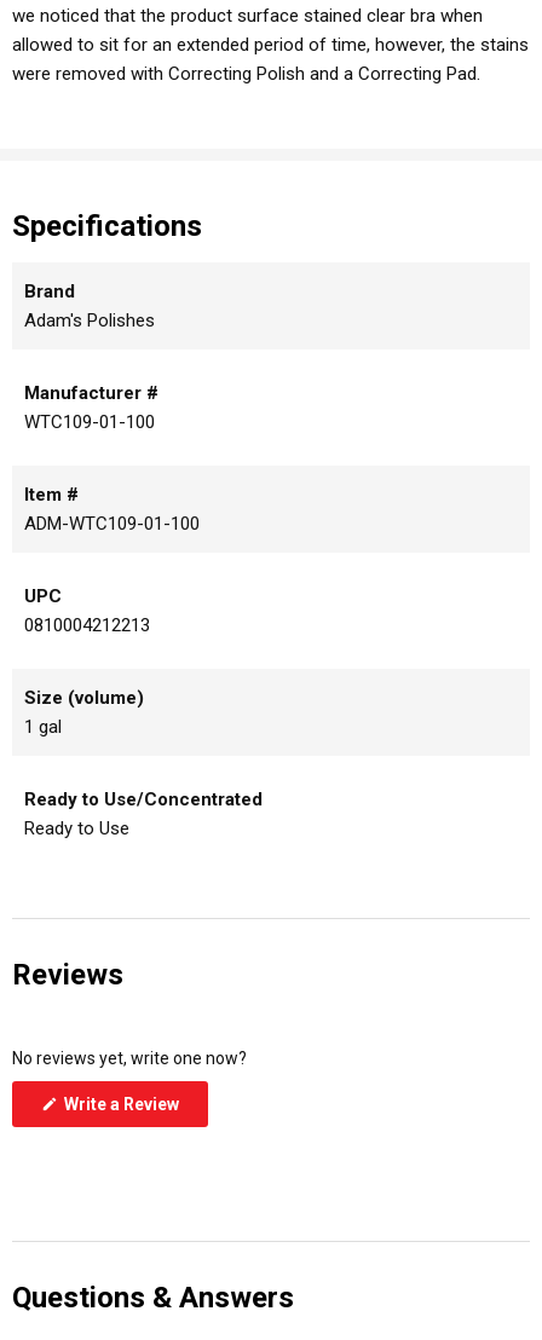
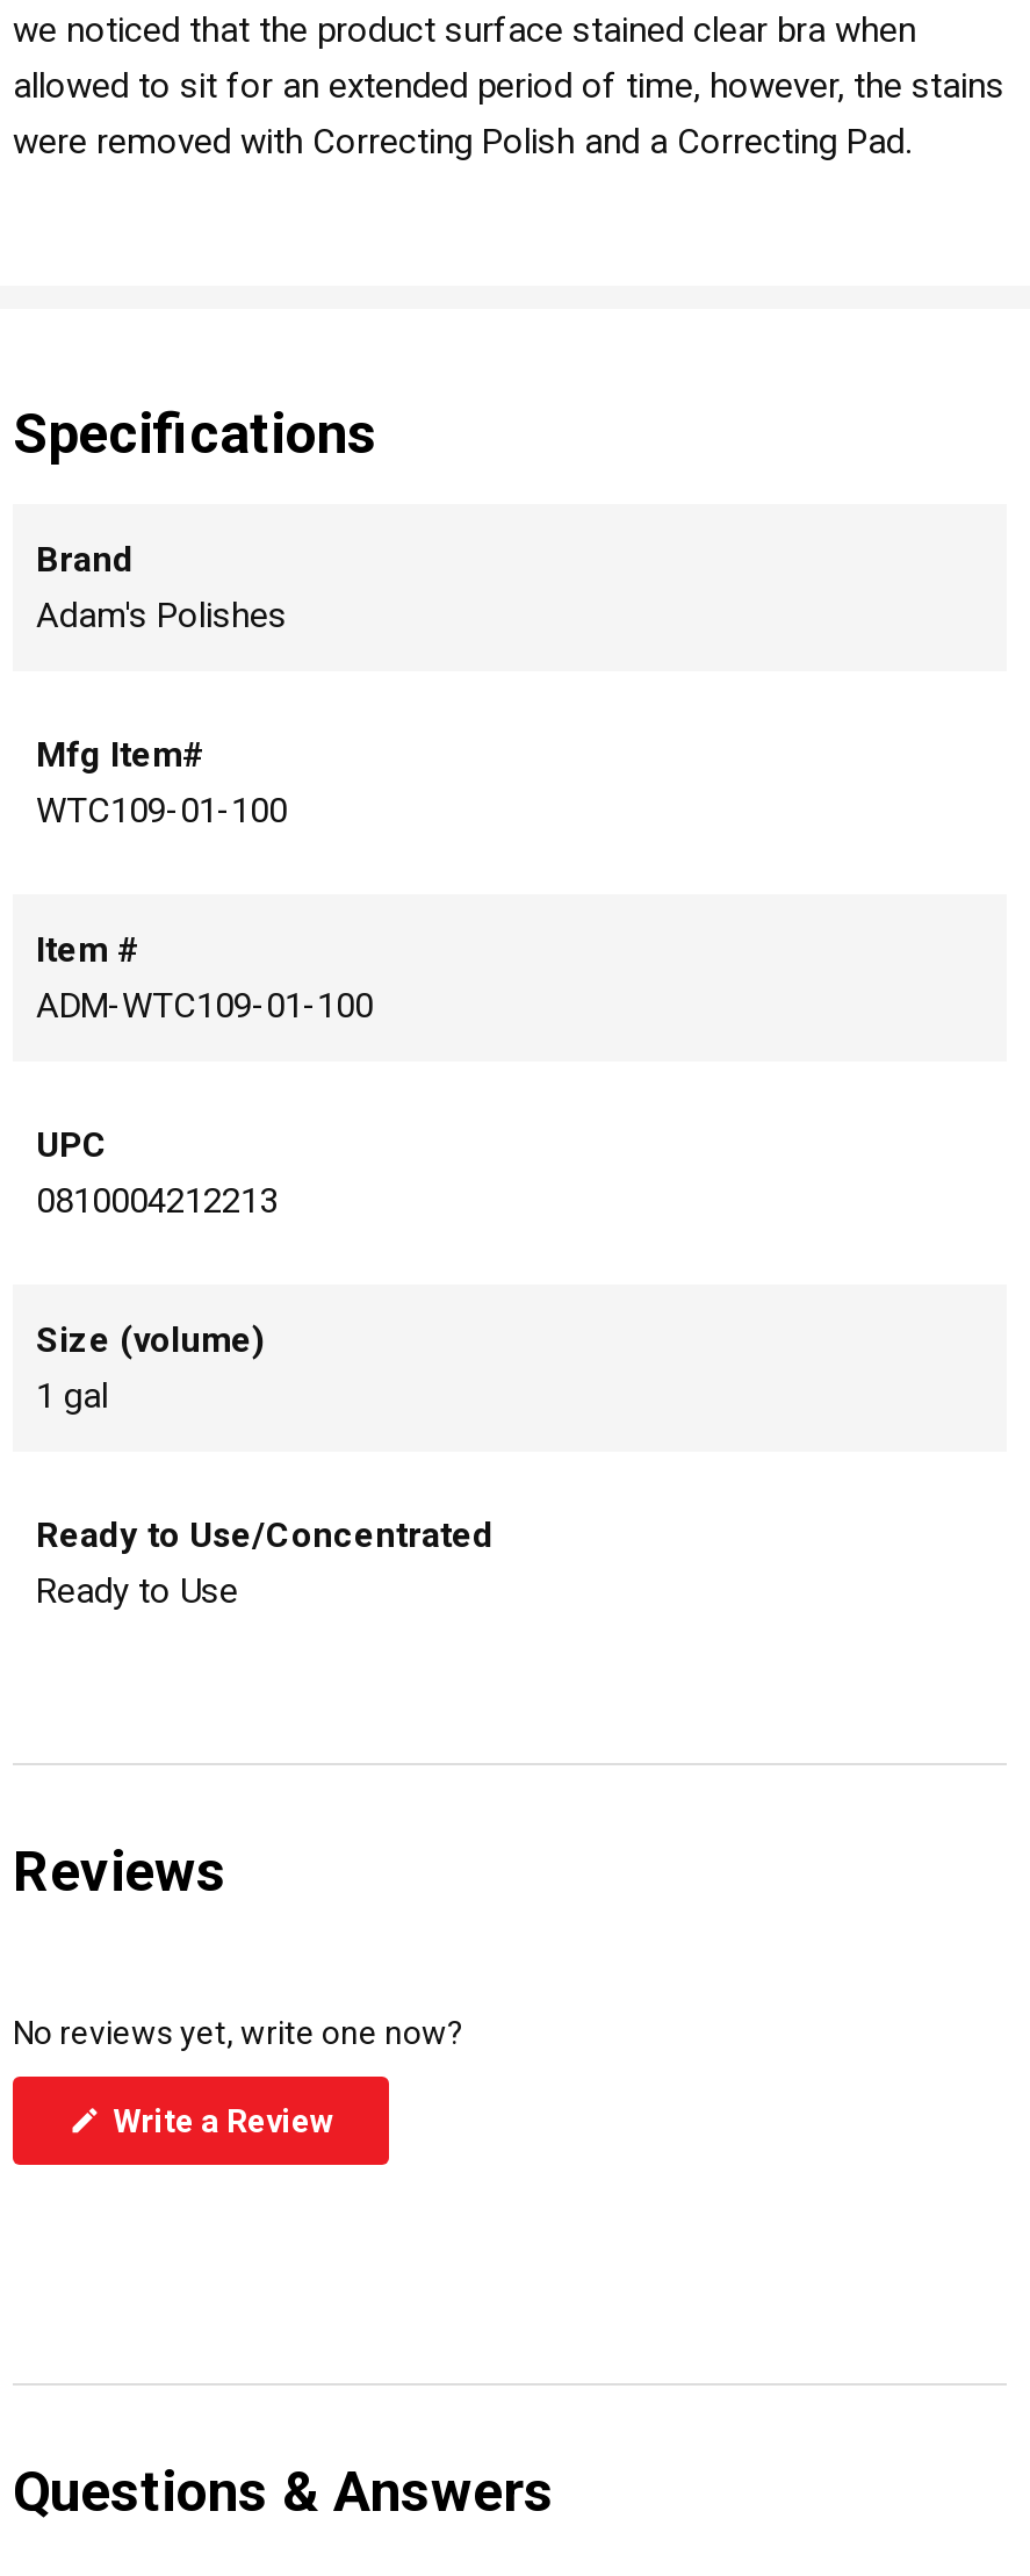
- Manufacturer #
+ Mfg Item#
